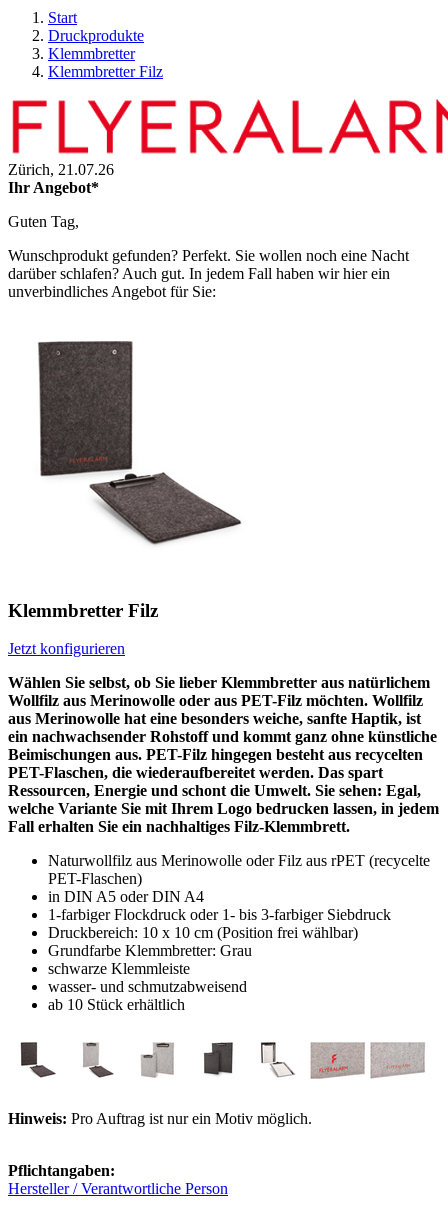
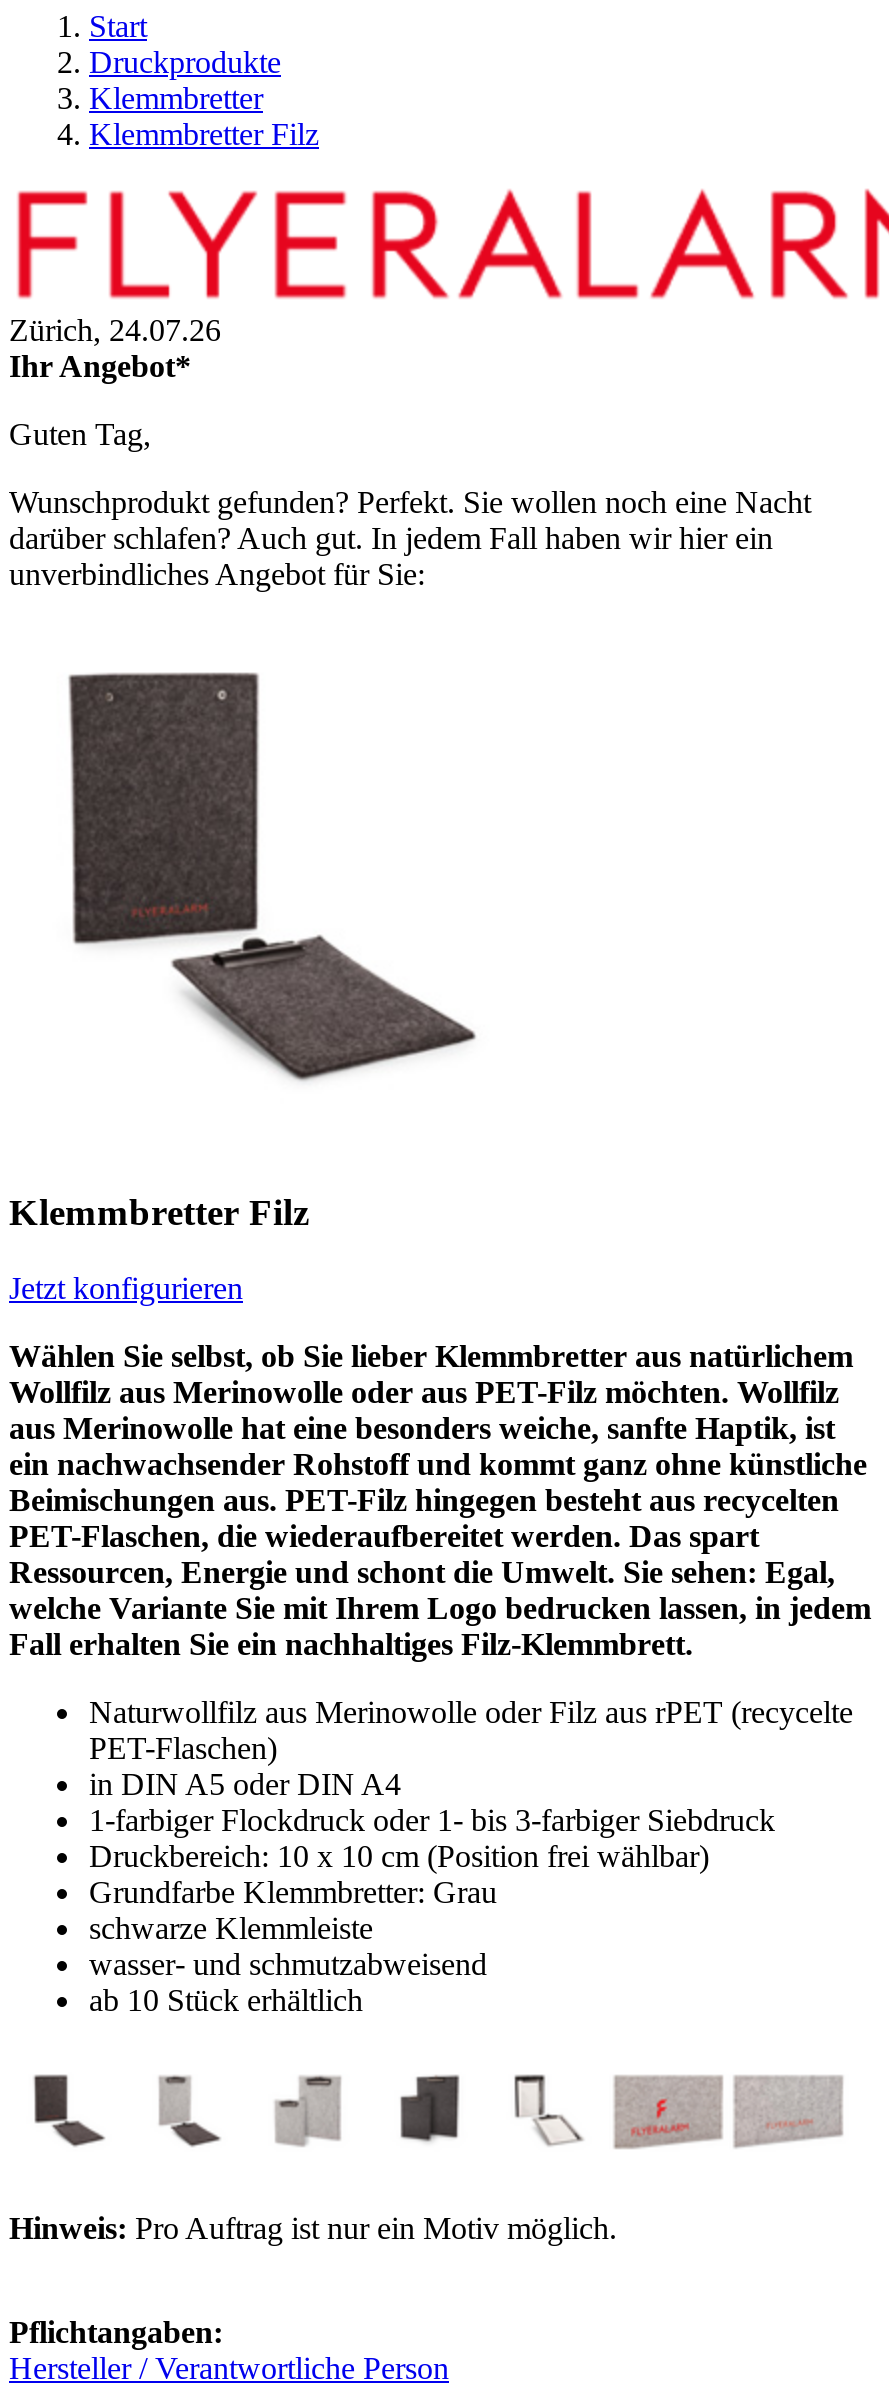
- Zürich, 21.07.26
+ Zürich, 24.07.26
